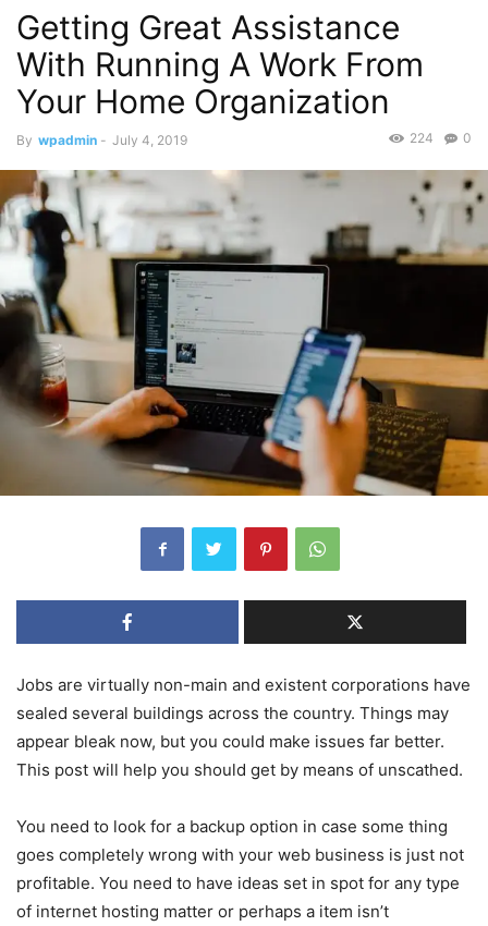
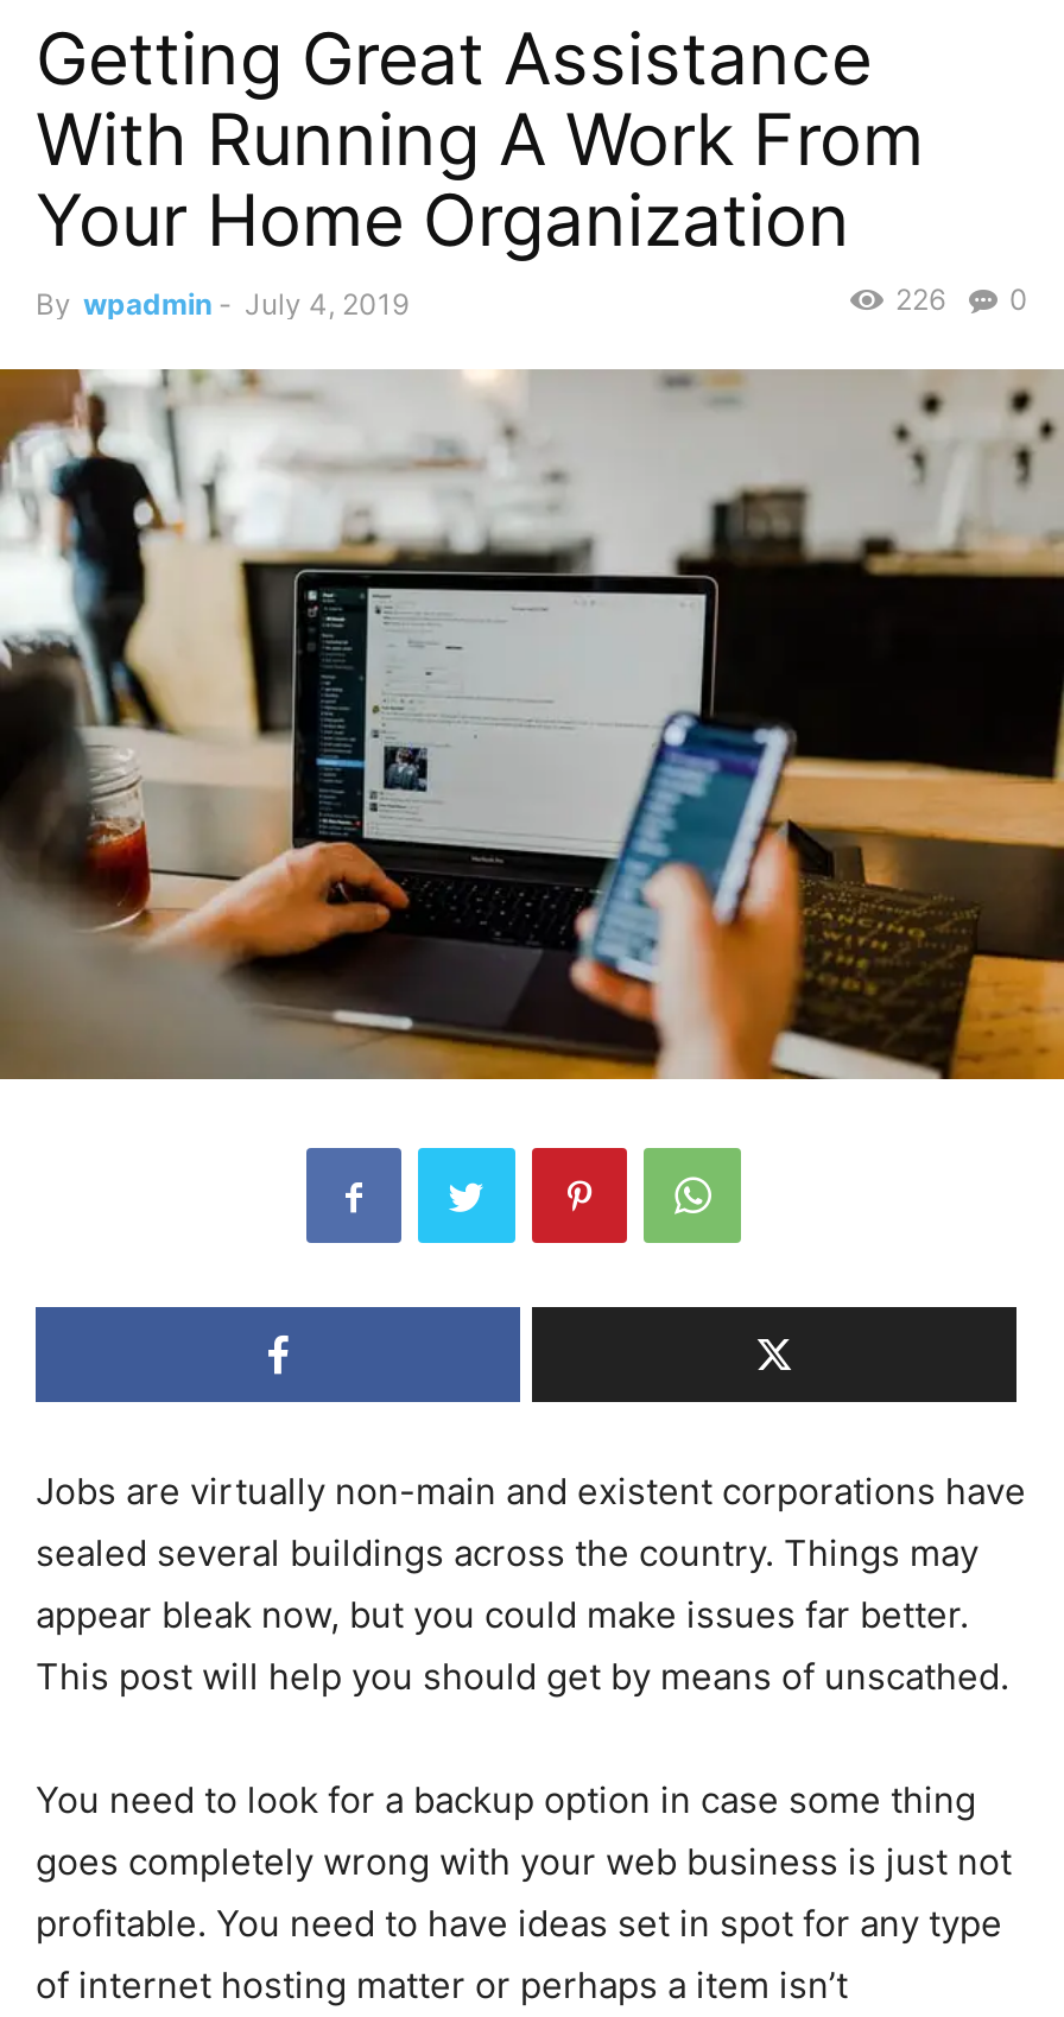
- 224 0
+ 226 0
